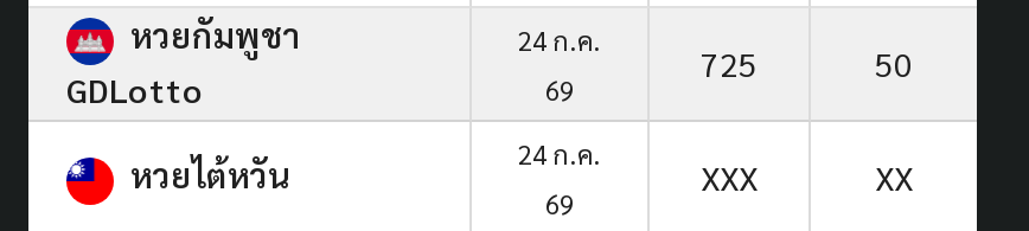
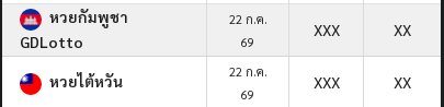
- 24 ก.ค.
+ 22 ก.ค.

- 725
- 50
+ XXX
+ XX

- 24 ก.ค.
+ 22 ก.ค.
